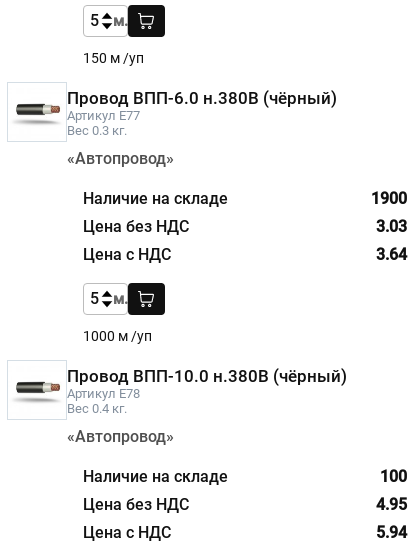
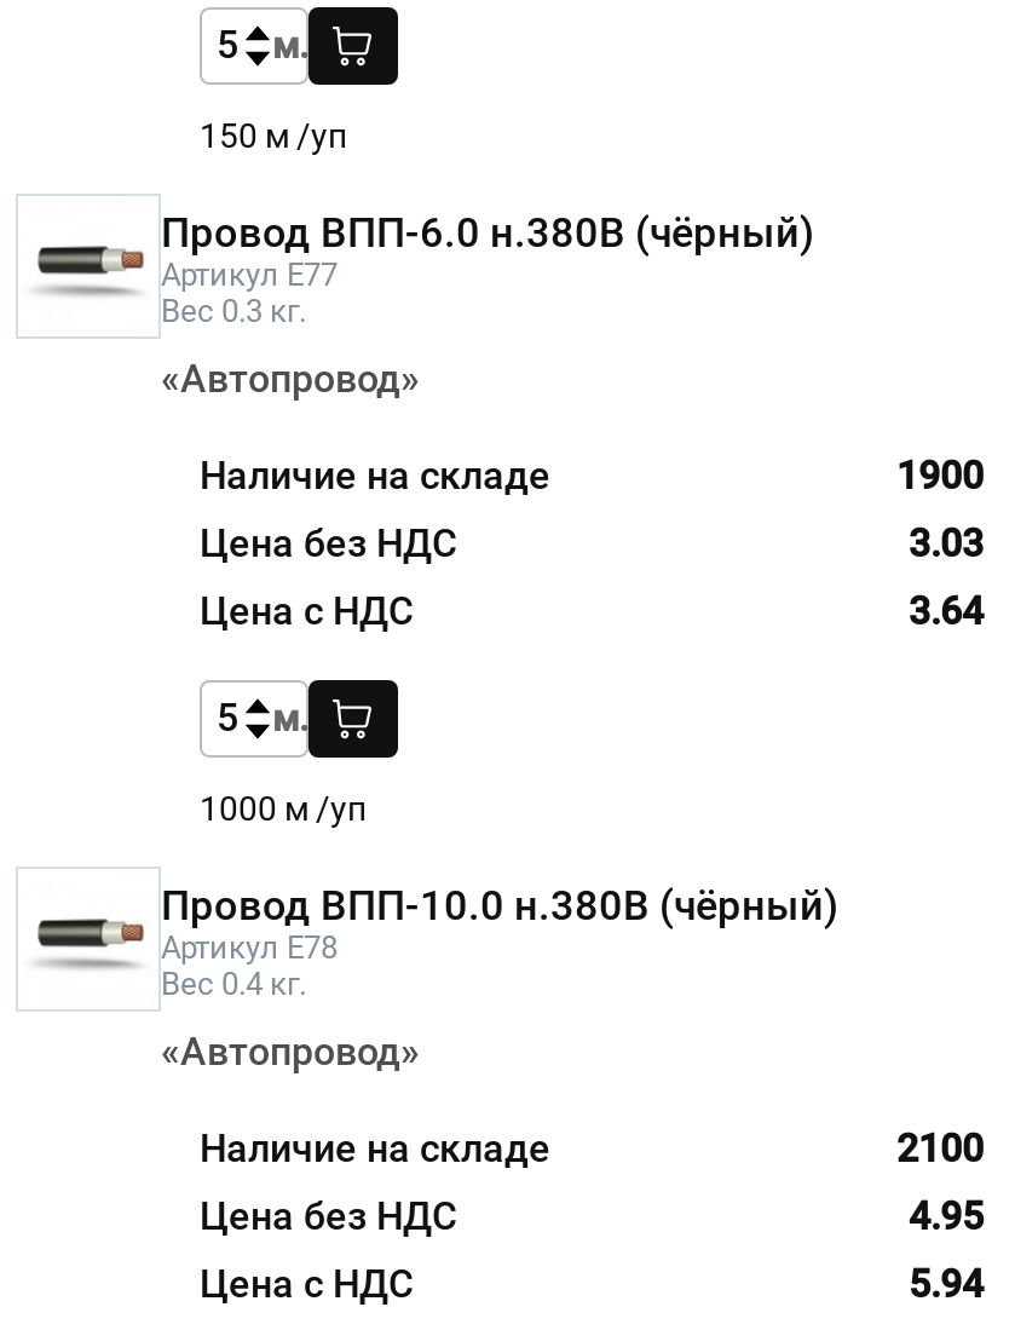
- 100
+ 2100
